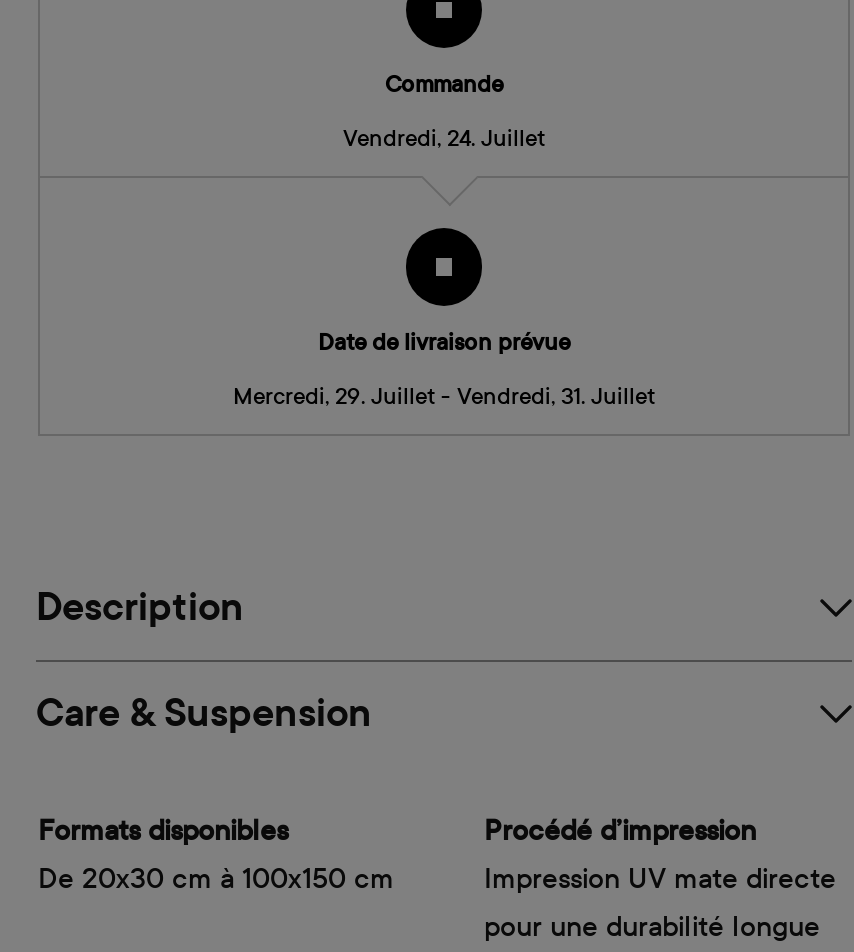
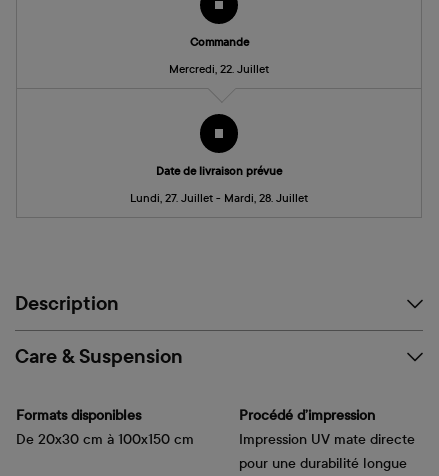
- Vendredi, 24. Juillet
+ Mercredi, 22. Juillet

- Mercredi, 29. Juillet - Vendredi, 31. Juillet
+ Lundi, 27. Juillet - Mardi, 28. Juillet
